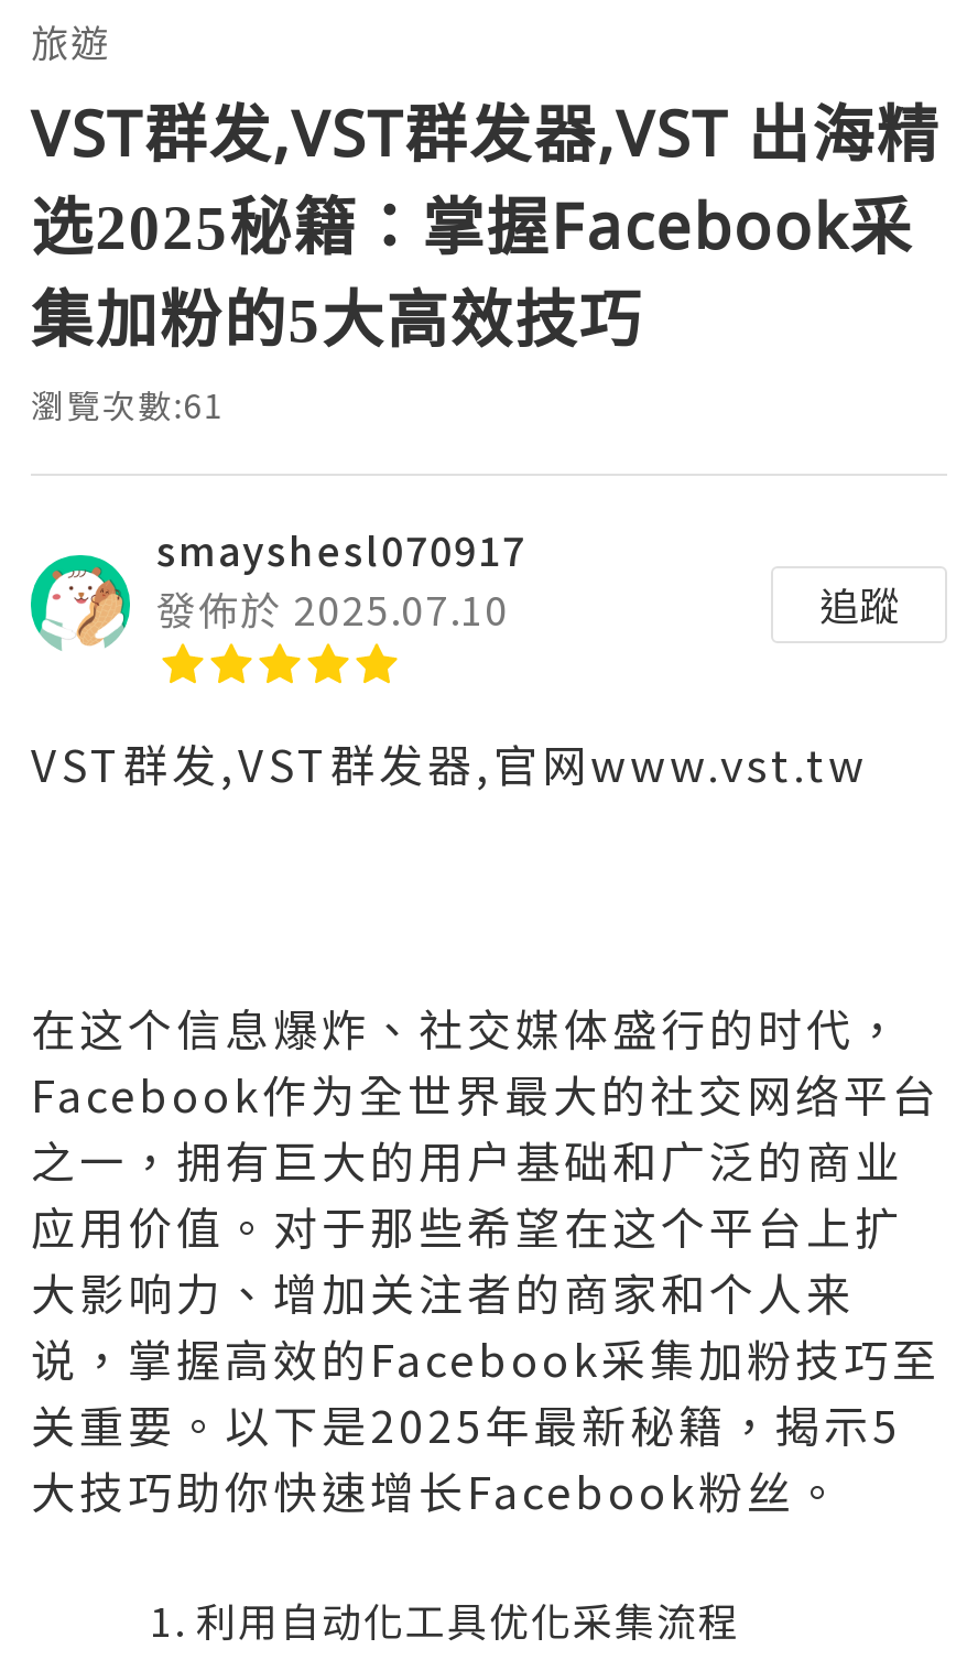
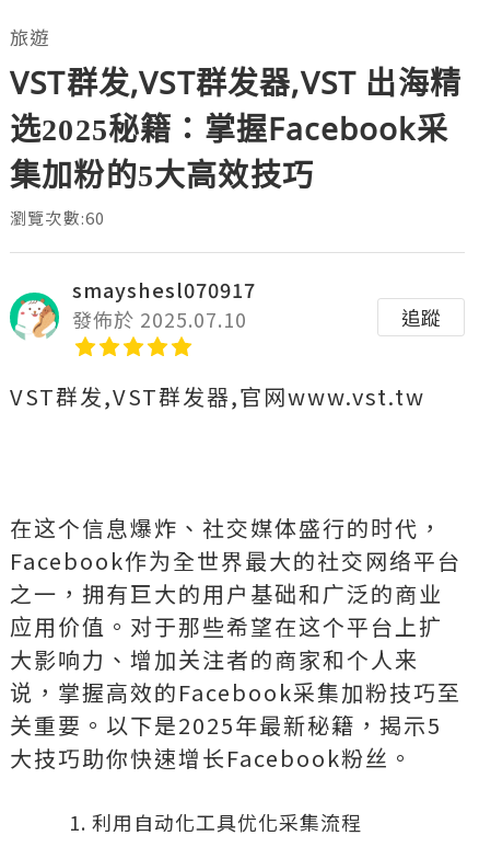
- 瀏覽次數:61
+ 瀏覽次數:60
